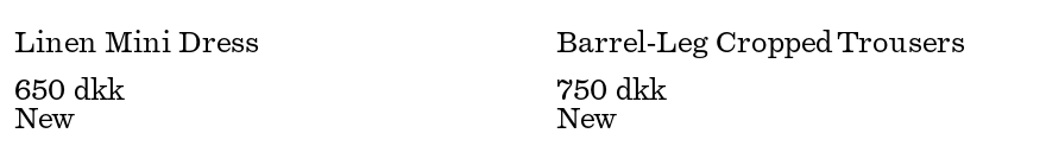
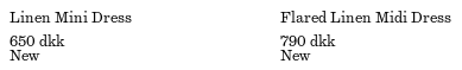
- Barrel‑Leg Cropped Trousers
+ Flared Linen Midi Dress

- 750 dkk
+ 790 dkk
